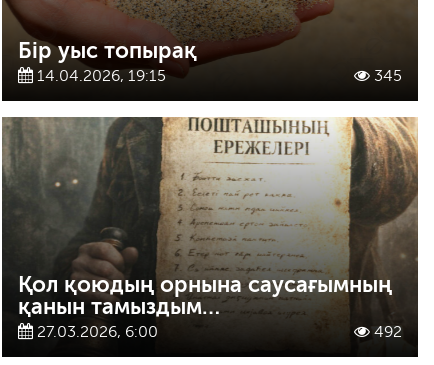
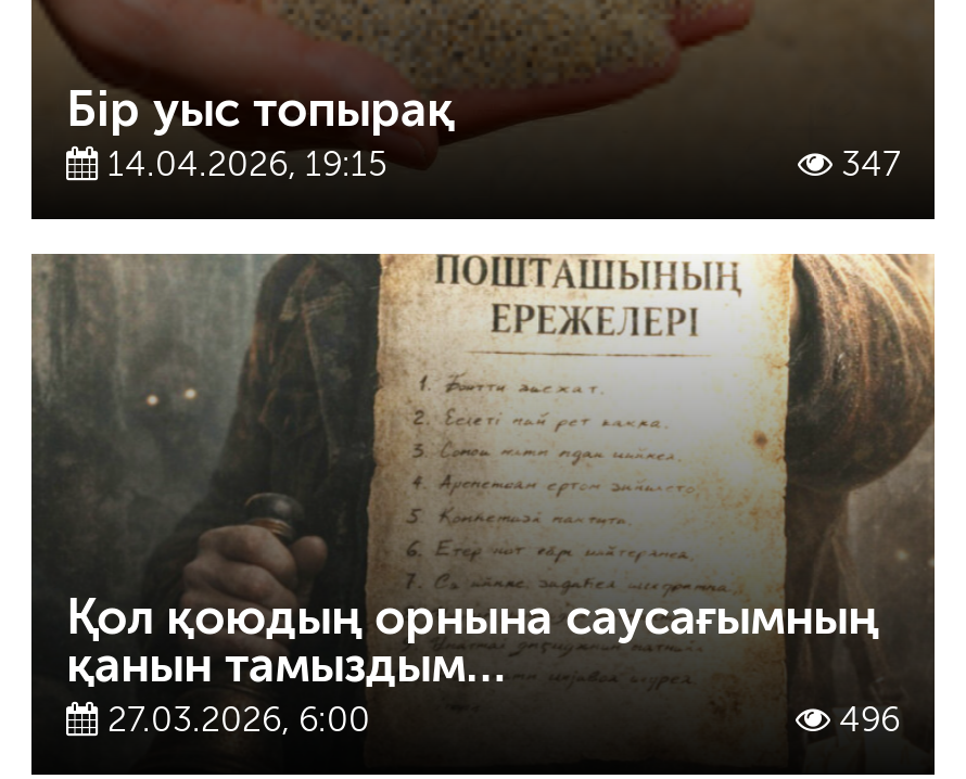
- 345
+ 347

- 492
+ 496
